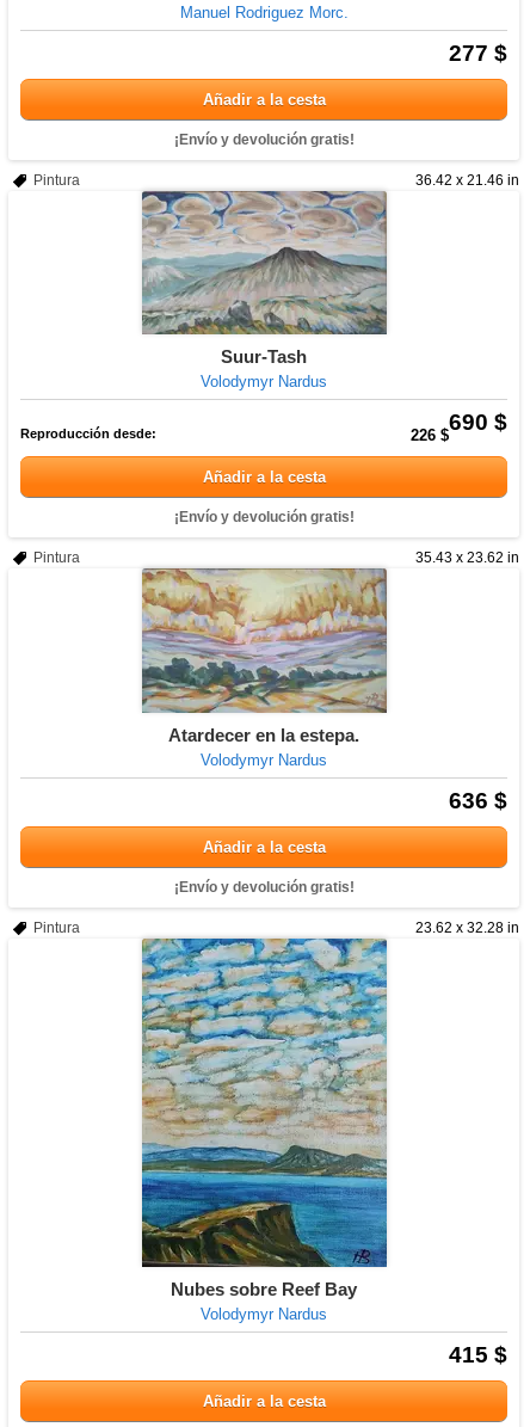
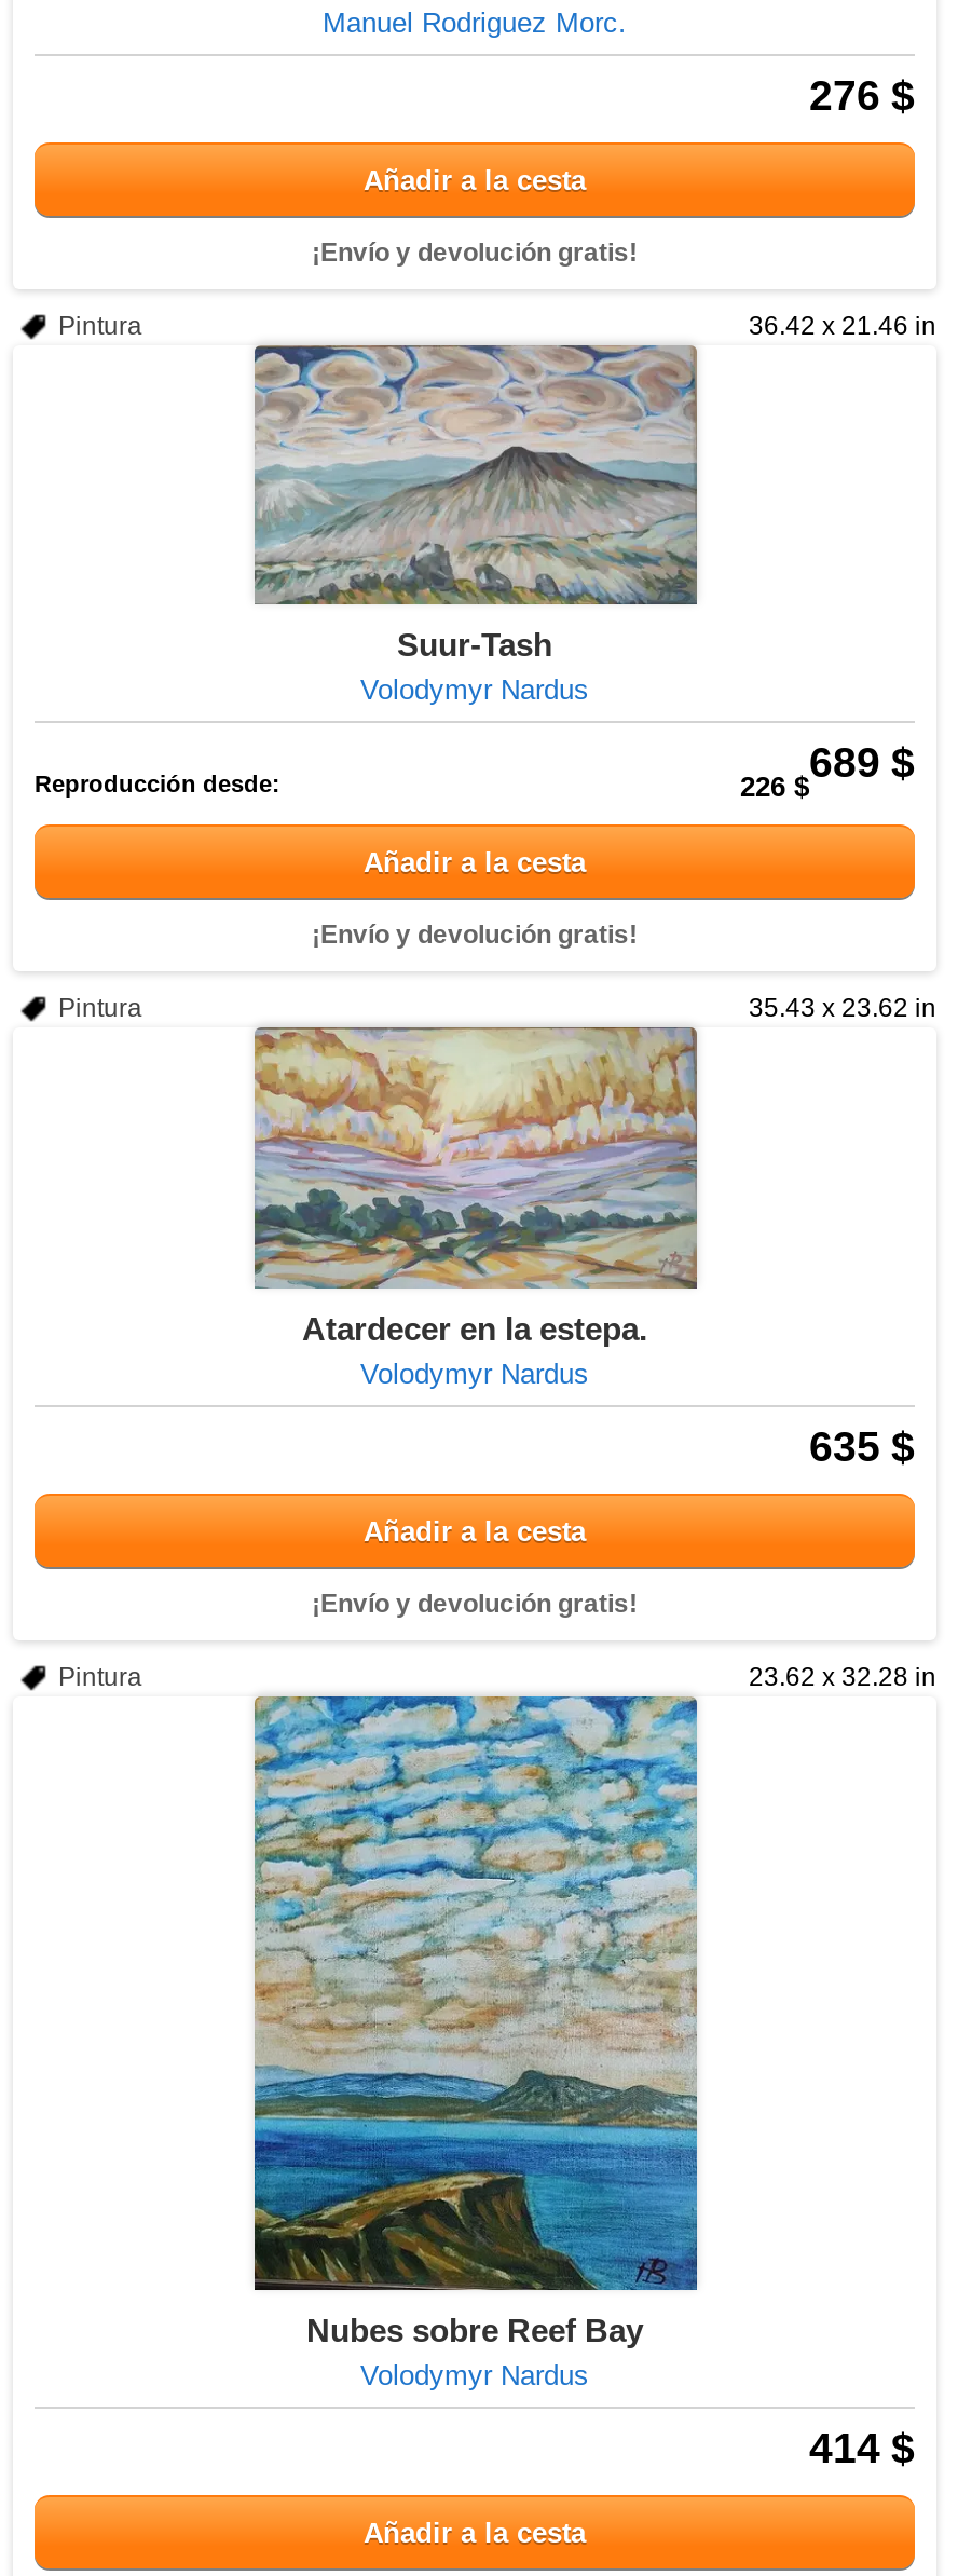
- 277 $
+ 276 $

- 690 $
+ 689 $

- 636 $
+ 635 $

- 415 $
+ 414 $
